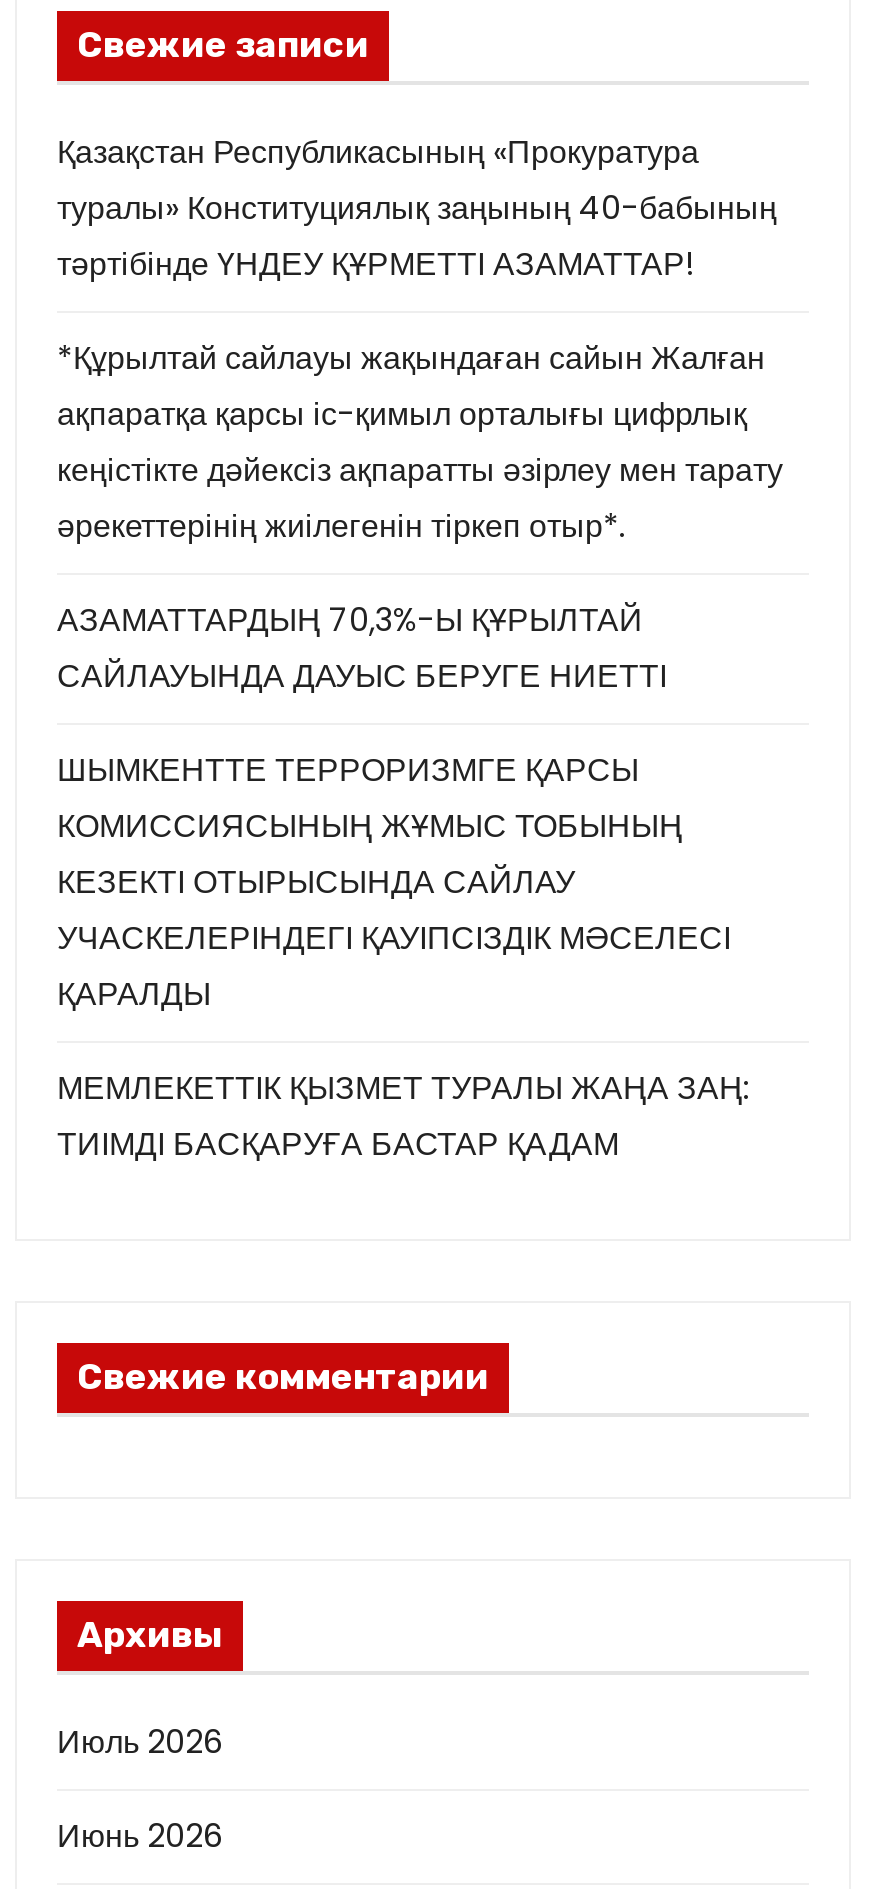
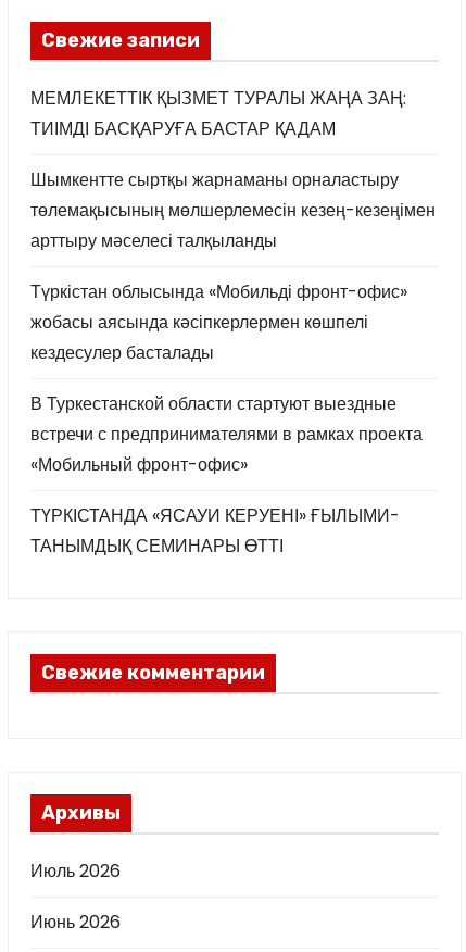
- Қазақстан Республикасының «Прокуратура
- туралы» Конституциялық заңының 40-бабының
- тәртібінде ҮНДЕУ ҚҰРМЕТТІ АЗАМАТТАР!
- *Құрылтай сайлауы жақындаған сайын Жалған
- ақпаратқа қарсы іс-қимыл орталығы цифрлық
- кеңістікте дәйексіз ақпаратты әзірлеу мен тарату
- әрекеттерінің жиілегенін тіркеп отыр*.
- АЗАМАТТАРДЫҢ 70,3%-Ы ҚҰРЫЛТАЙ
- САЙЛАУЫНДА ДАУЫС БЕРУГЕ НИЕТТІ
- ШЫМКЕНТТЕ ТЕРРОРИЗМГЕ ҚАРСЫ
- КОМИССИЯСЫНЫҢ ЖҰМЫС ТОБЫНЫҢ
- КЕЗЕКТІ ОТЫРЫСЫНДА САЙЛАУ
- УЧАСКЕЛЕРІНДЕГІ ҚАУІПСІЗДІК МӘСЕЛЕСІ
- ҚАРАЛДЫ

moved up: МЕМЛЕКЕТТІК ҚЫЗМЕТ ТУРАЛЫ ЖАҢА ЗАҢ: | ТИІМДІ БАСҚАРУҒА БАСТАР ҚАДАМ

+ Шымкентте сыртқы жарнаманы орналастыру
+ төлемақысының мөлшерлемесін кезең-кезеңімен
+ арттыру мәселесі талқыланды
+ Түркістан облысында «Мобильді фронт-офис»
+ жобасы аясында кәсіпкерлермен көшпелі
+ кездесулер басталады
+ В Туркестанской области стартуют выездные
+ встречи с предпринимателями в рамках проекта
+ «Мобильный фронт-офис»
+ ТҮРКІСТАНДА «ЯСАУИ КЕРУЕНІ» ҒЫЛЫМИ-
+ ТАНЫМДЫҚ СЕМИНАРЫ ӨТТІ
